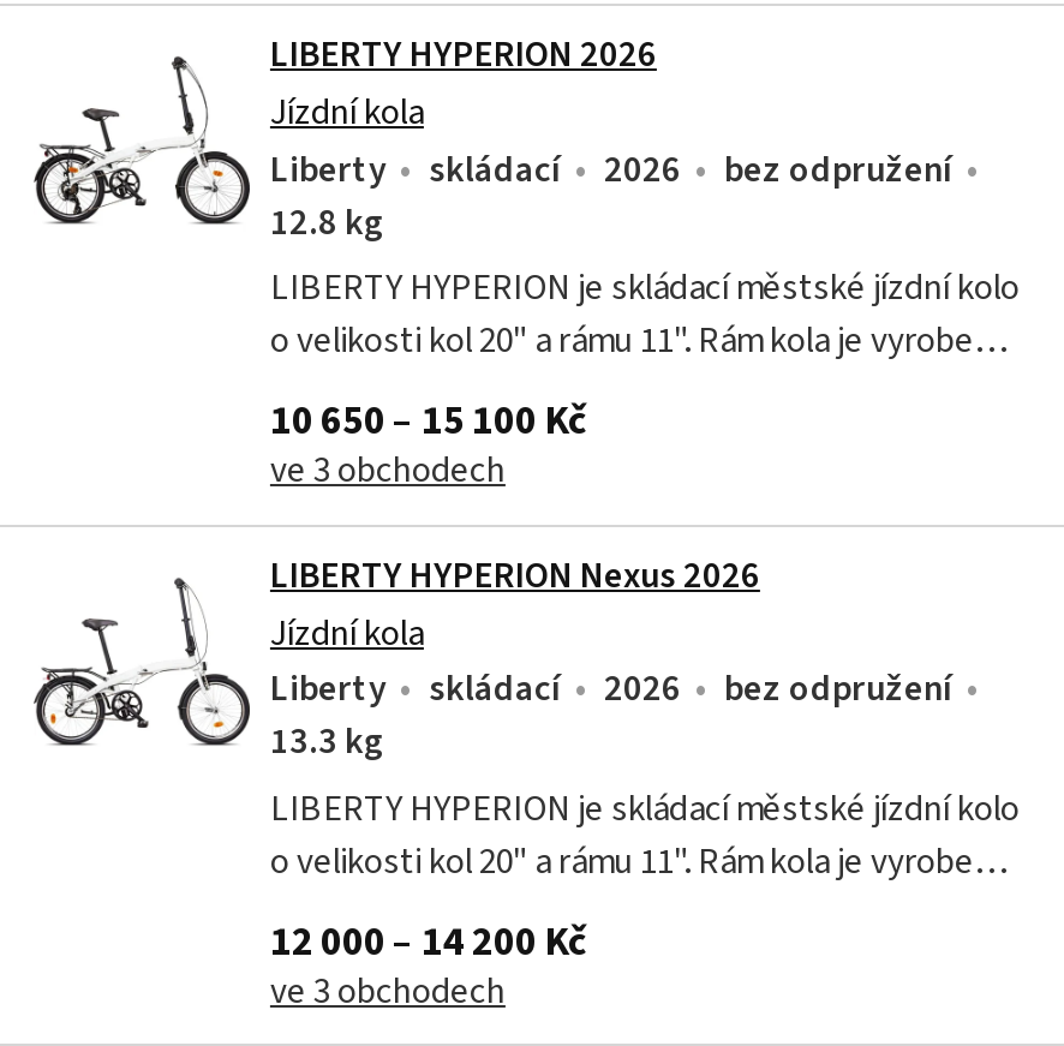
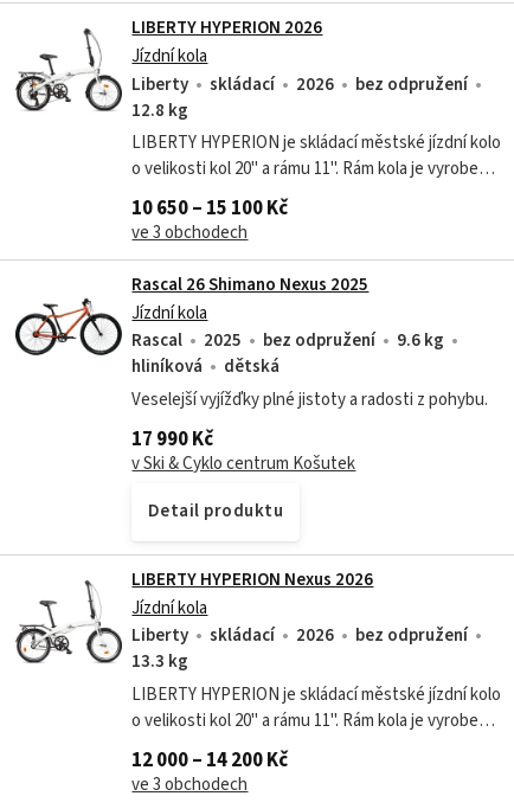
+ [image]
+ Rascal 26 Shimano Nexus 2025
+ Jízdní kola
+ Rascal
+ 2025
+ bez odpružení
+ 9.6 kg
+ hliníková
+ dětská
+ Veselejší vyjížďky plné jistoty a radosti z pohybu.
+ 17 990 Kč
+ v Ski & Cyklo centrum Košutek
+ Detail produktu
